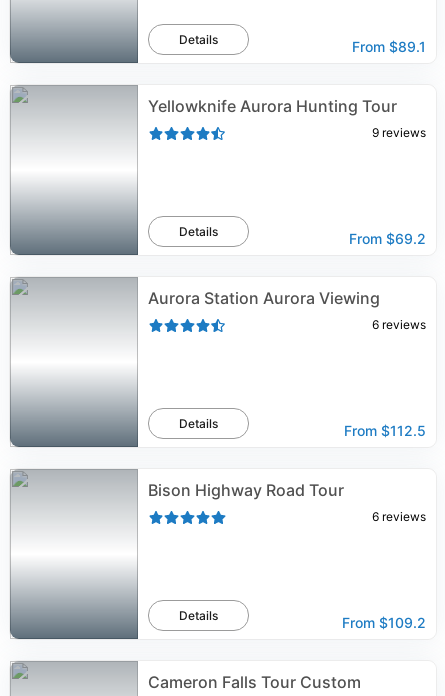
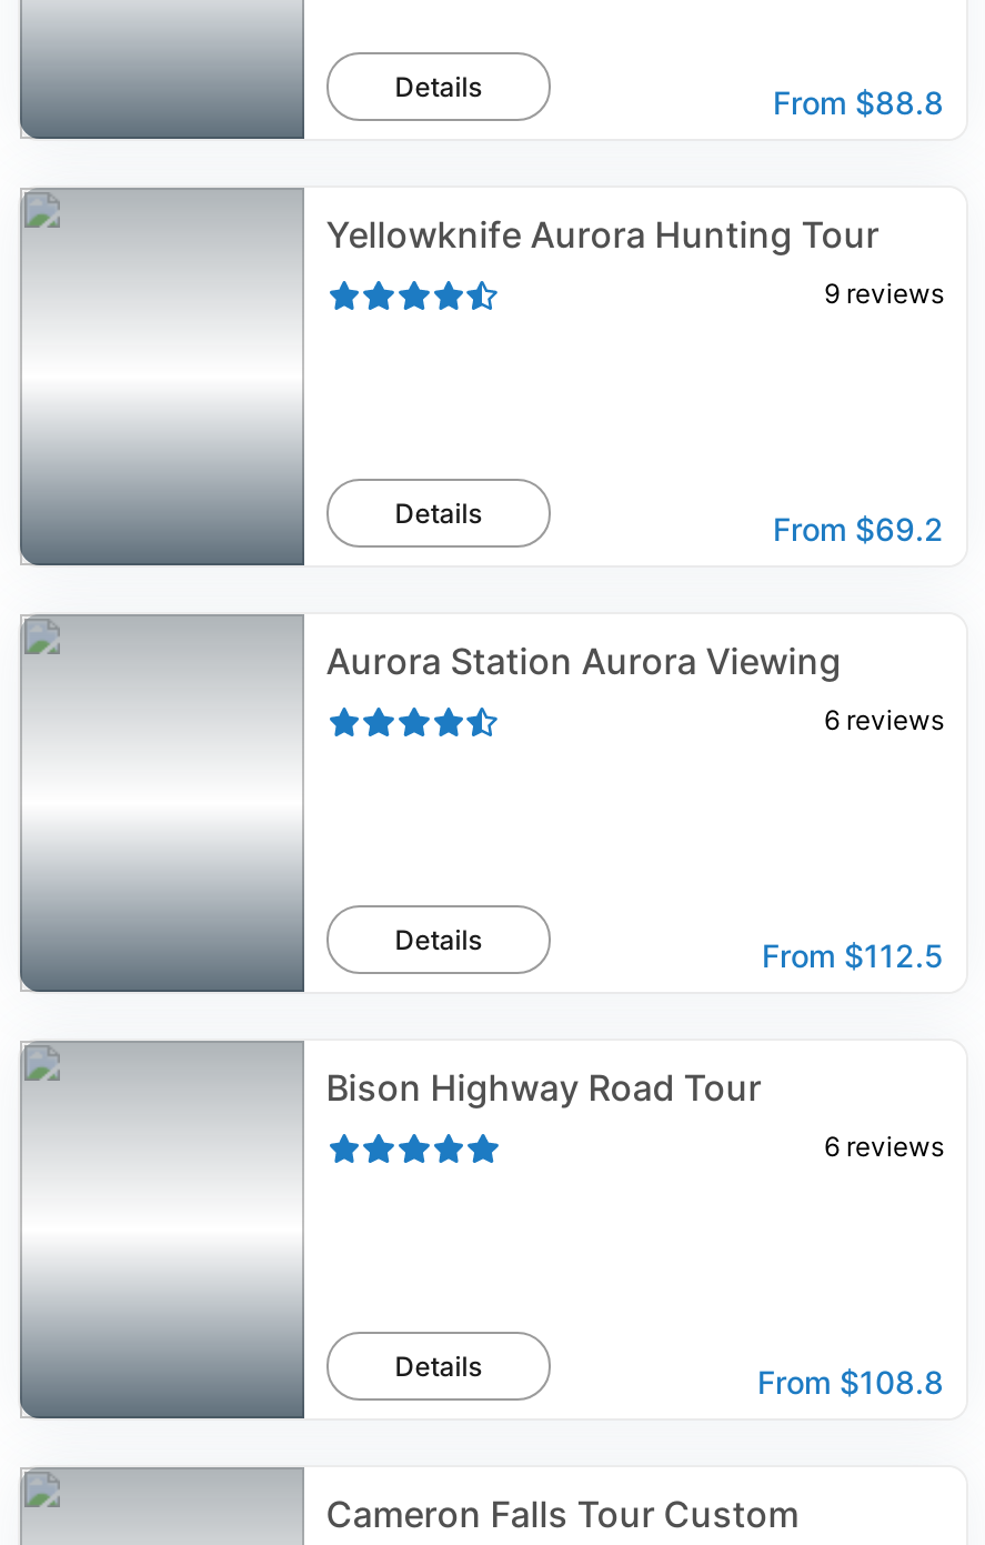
- From $89.1
+ From $88.8

- From $109.2
+ From $108.8
